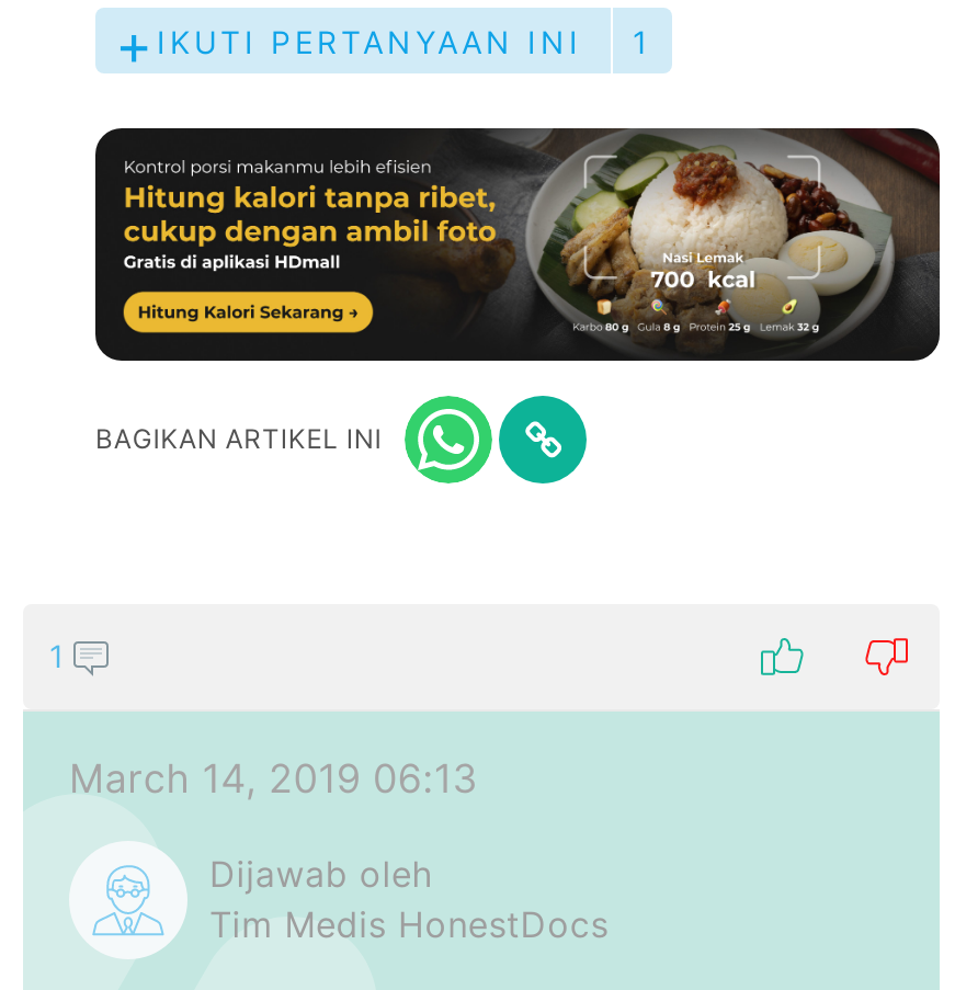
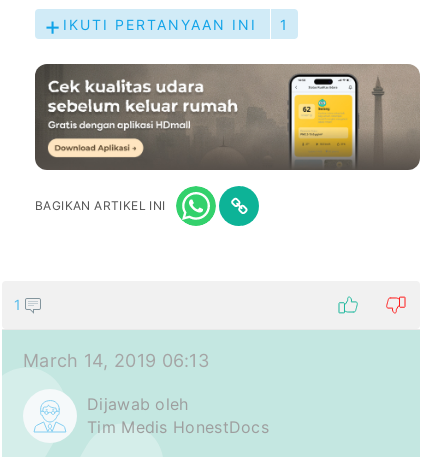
- [image]
+ [image]
